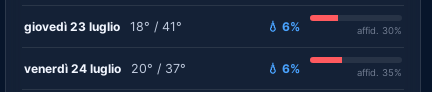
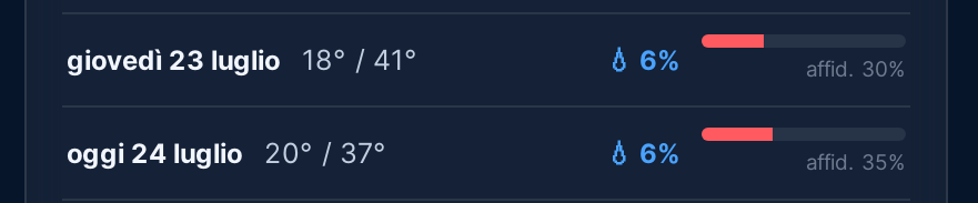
- venerdì 24 luglio
+ oggi 24 luglio
